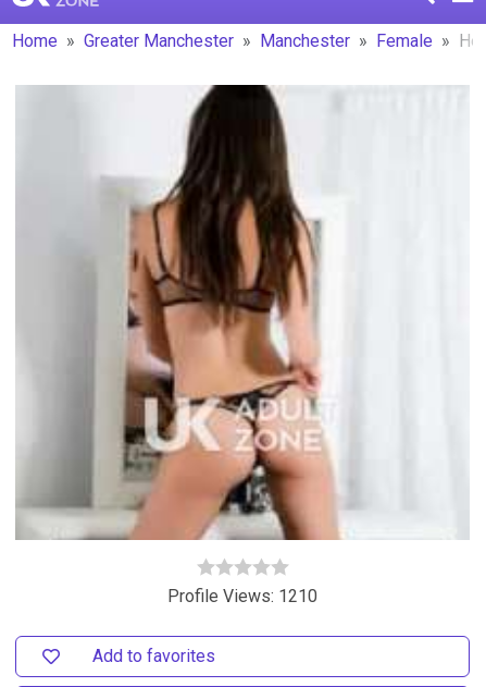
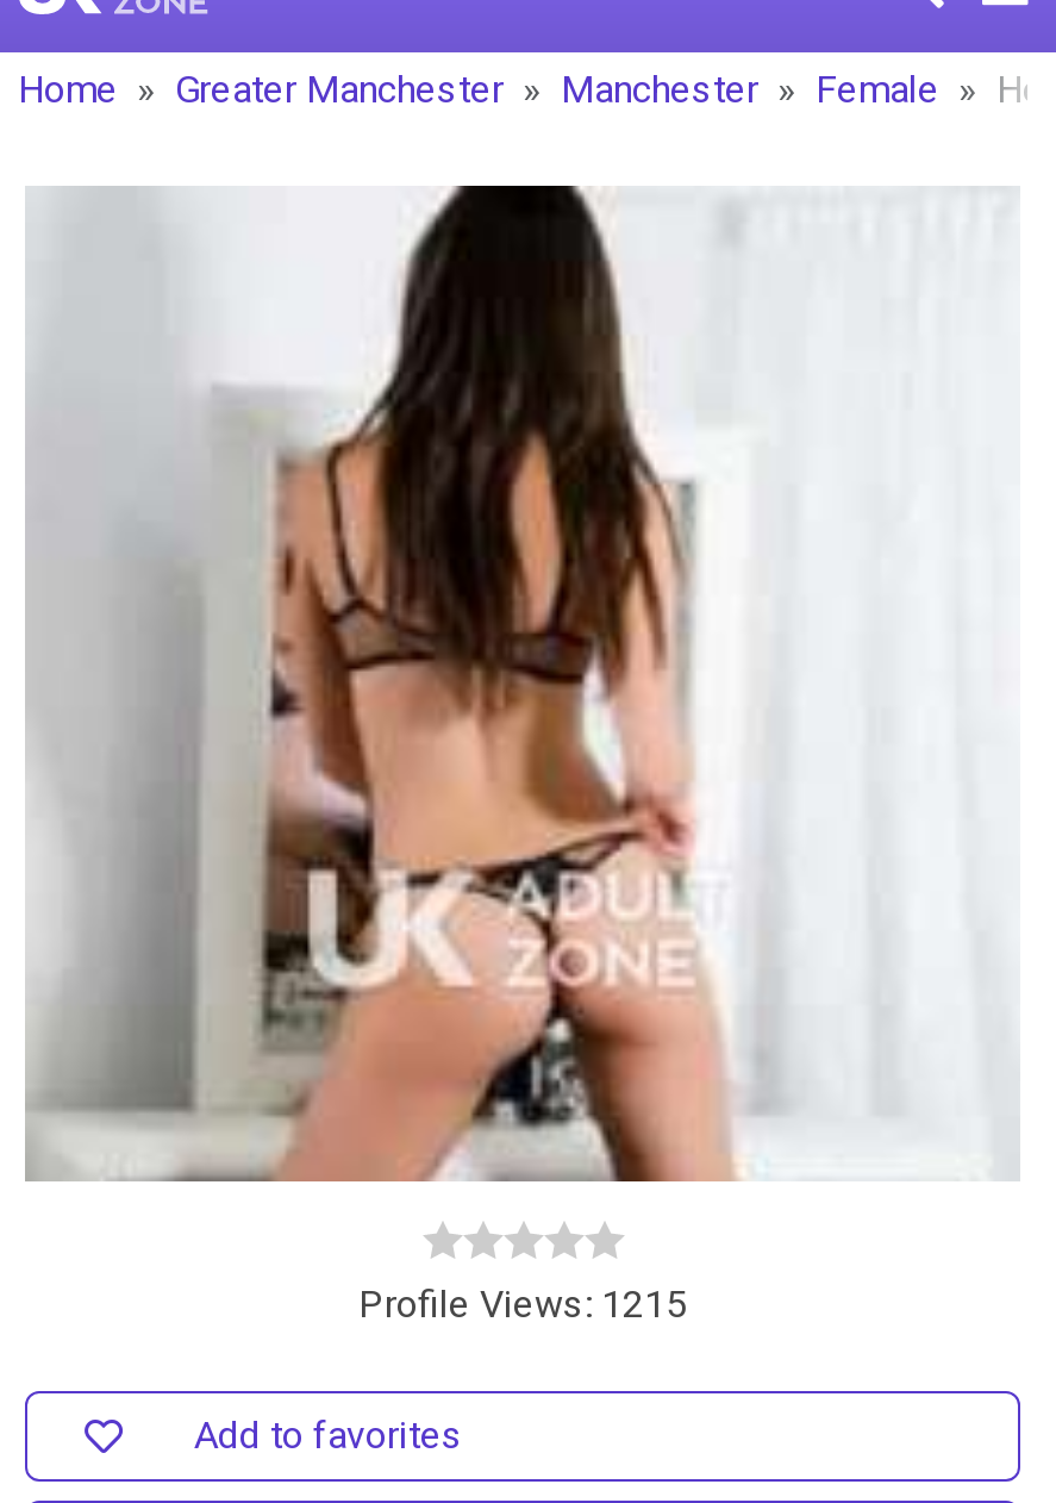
- Profile Views: 1210
+ Profile Views: 1215
